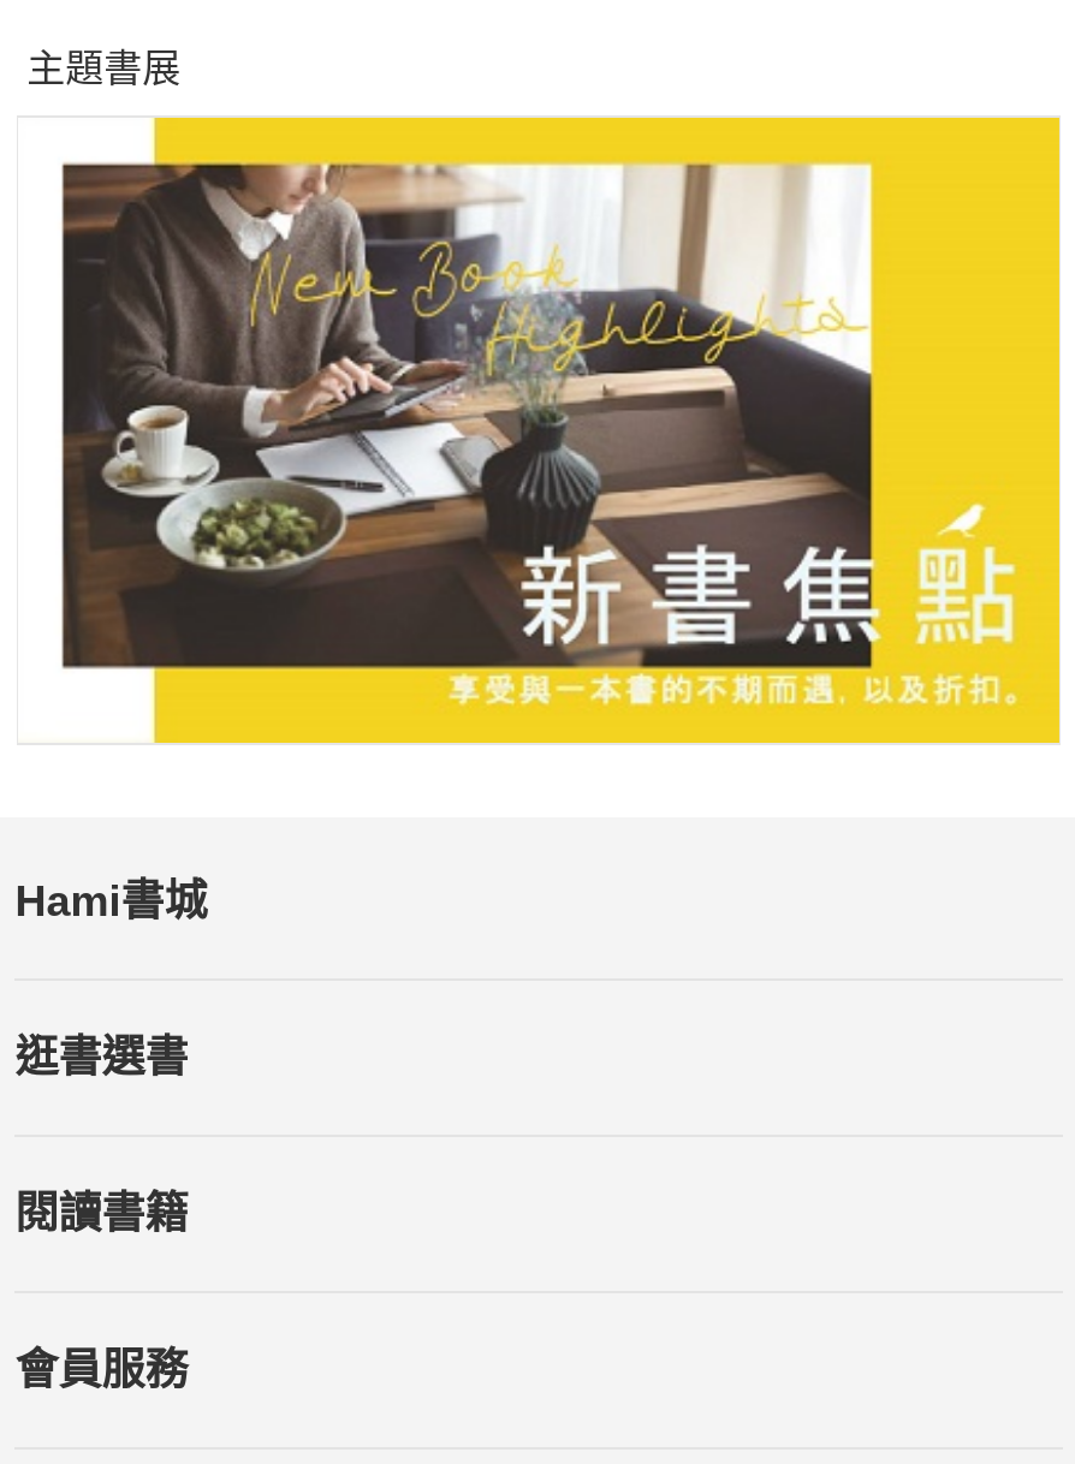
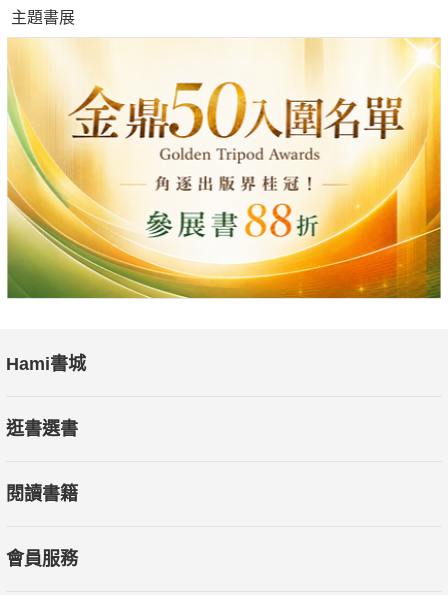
- [image]
+ [image]
